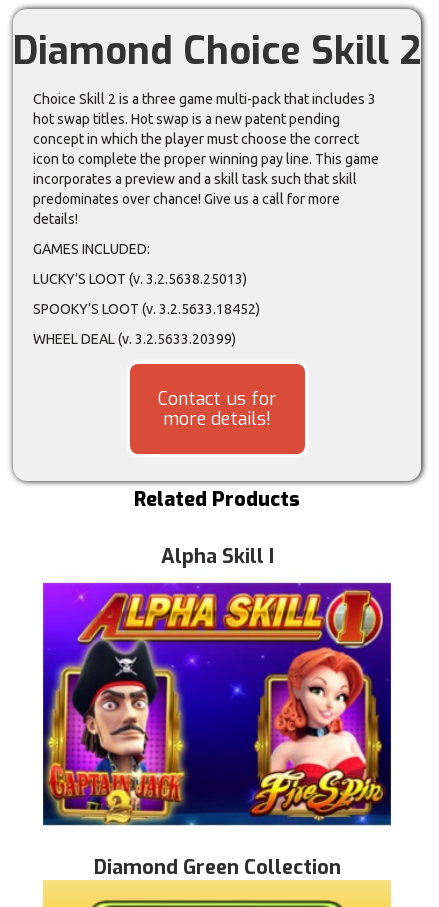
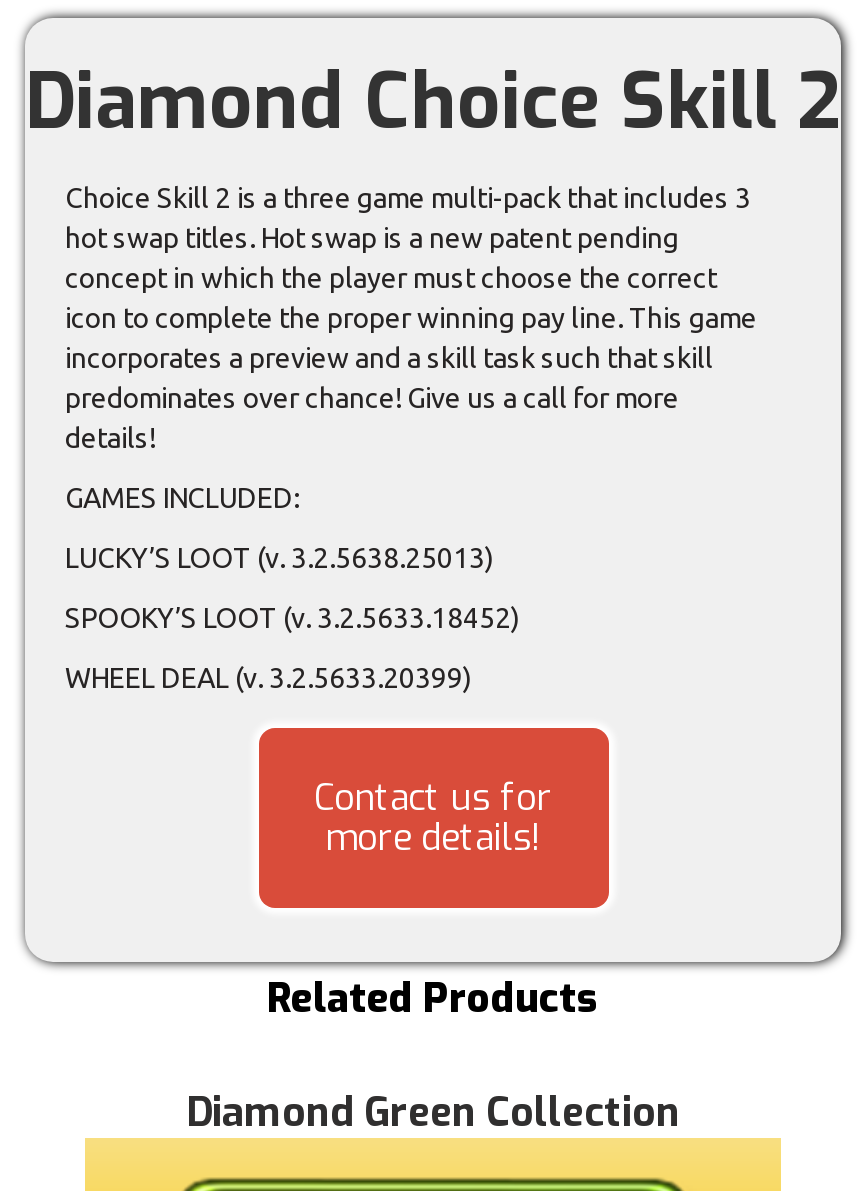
- Alpha Skill I

- [image]
